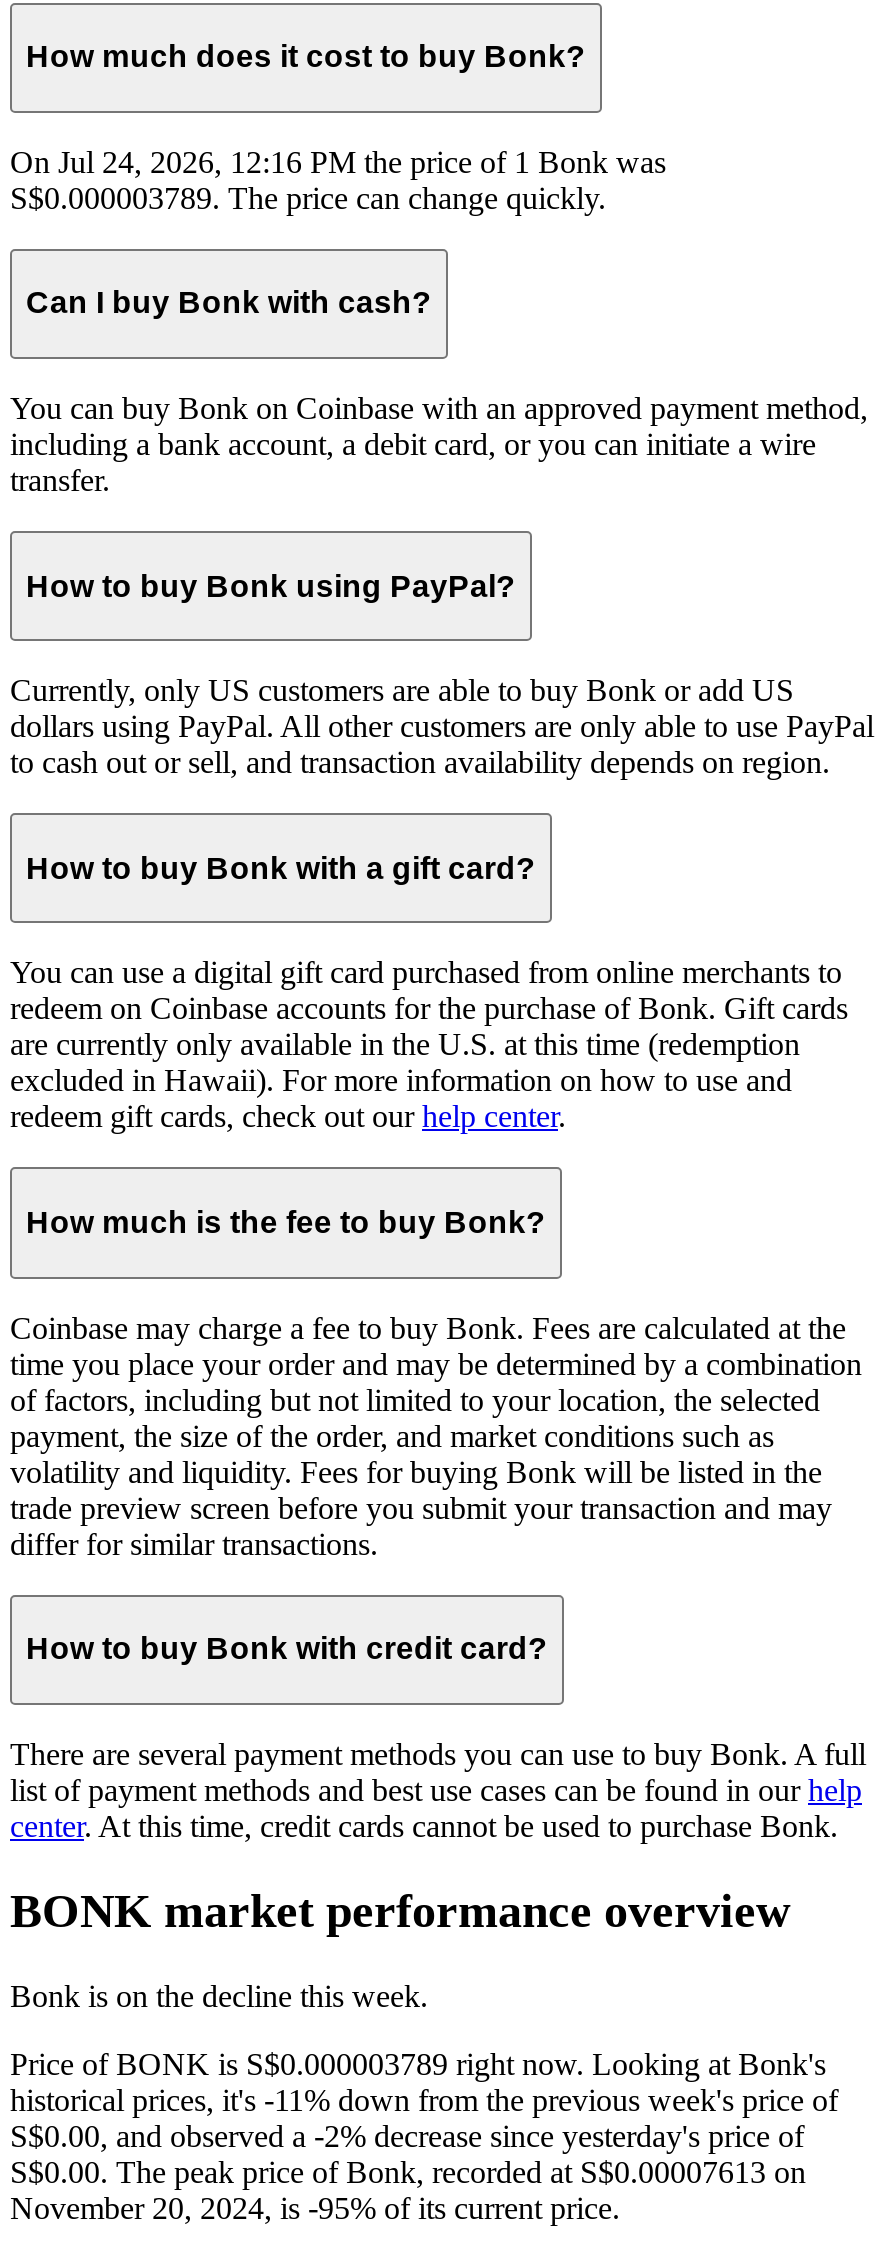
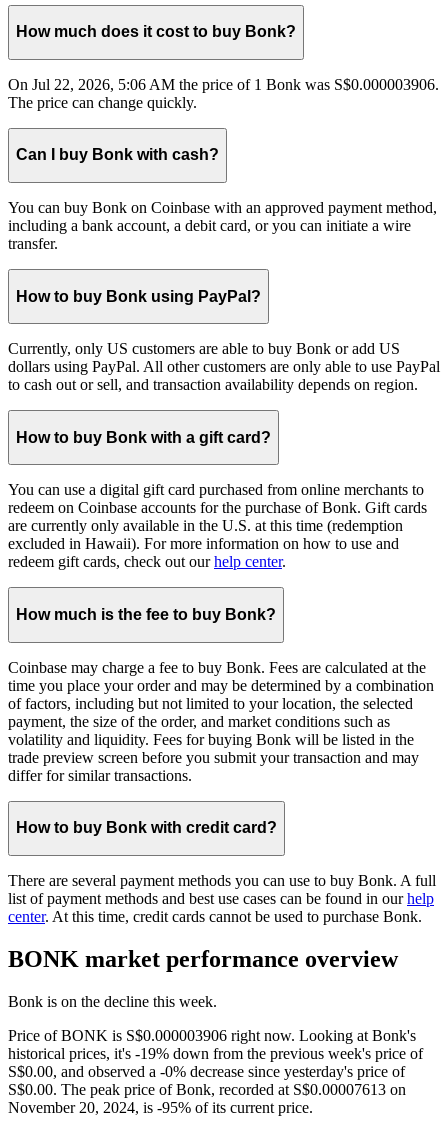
- On Jul 24, 2026, 12:16 PM the price of 1 Bonk was
- S$0.000003789. The price can change quickly.
+ On Jul 22, 2026, 5:06 AM the price of 1 Bonk was S$0.000003906.
+ The price can change quickly.

- Price of BONK is S$0.000003789 right now. Looking at Bonk's
+ Price of BONK is S$0.000003906 right now. Looking at Bonk's

- historical prices, it's -11% down from the previous week's price of
+ historical prices, it's -19% down from the previous week's price of

- S$0.00, and observed a -2% decrease since yesterday's price of
+ S$0.00, and observed a -0% decrease since yesterday's price of
